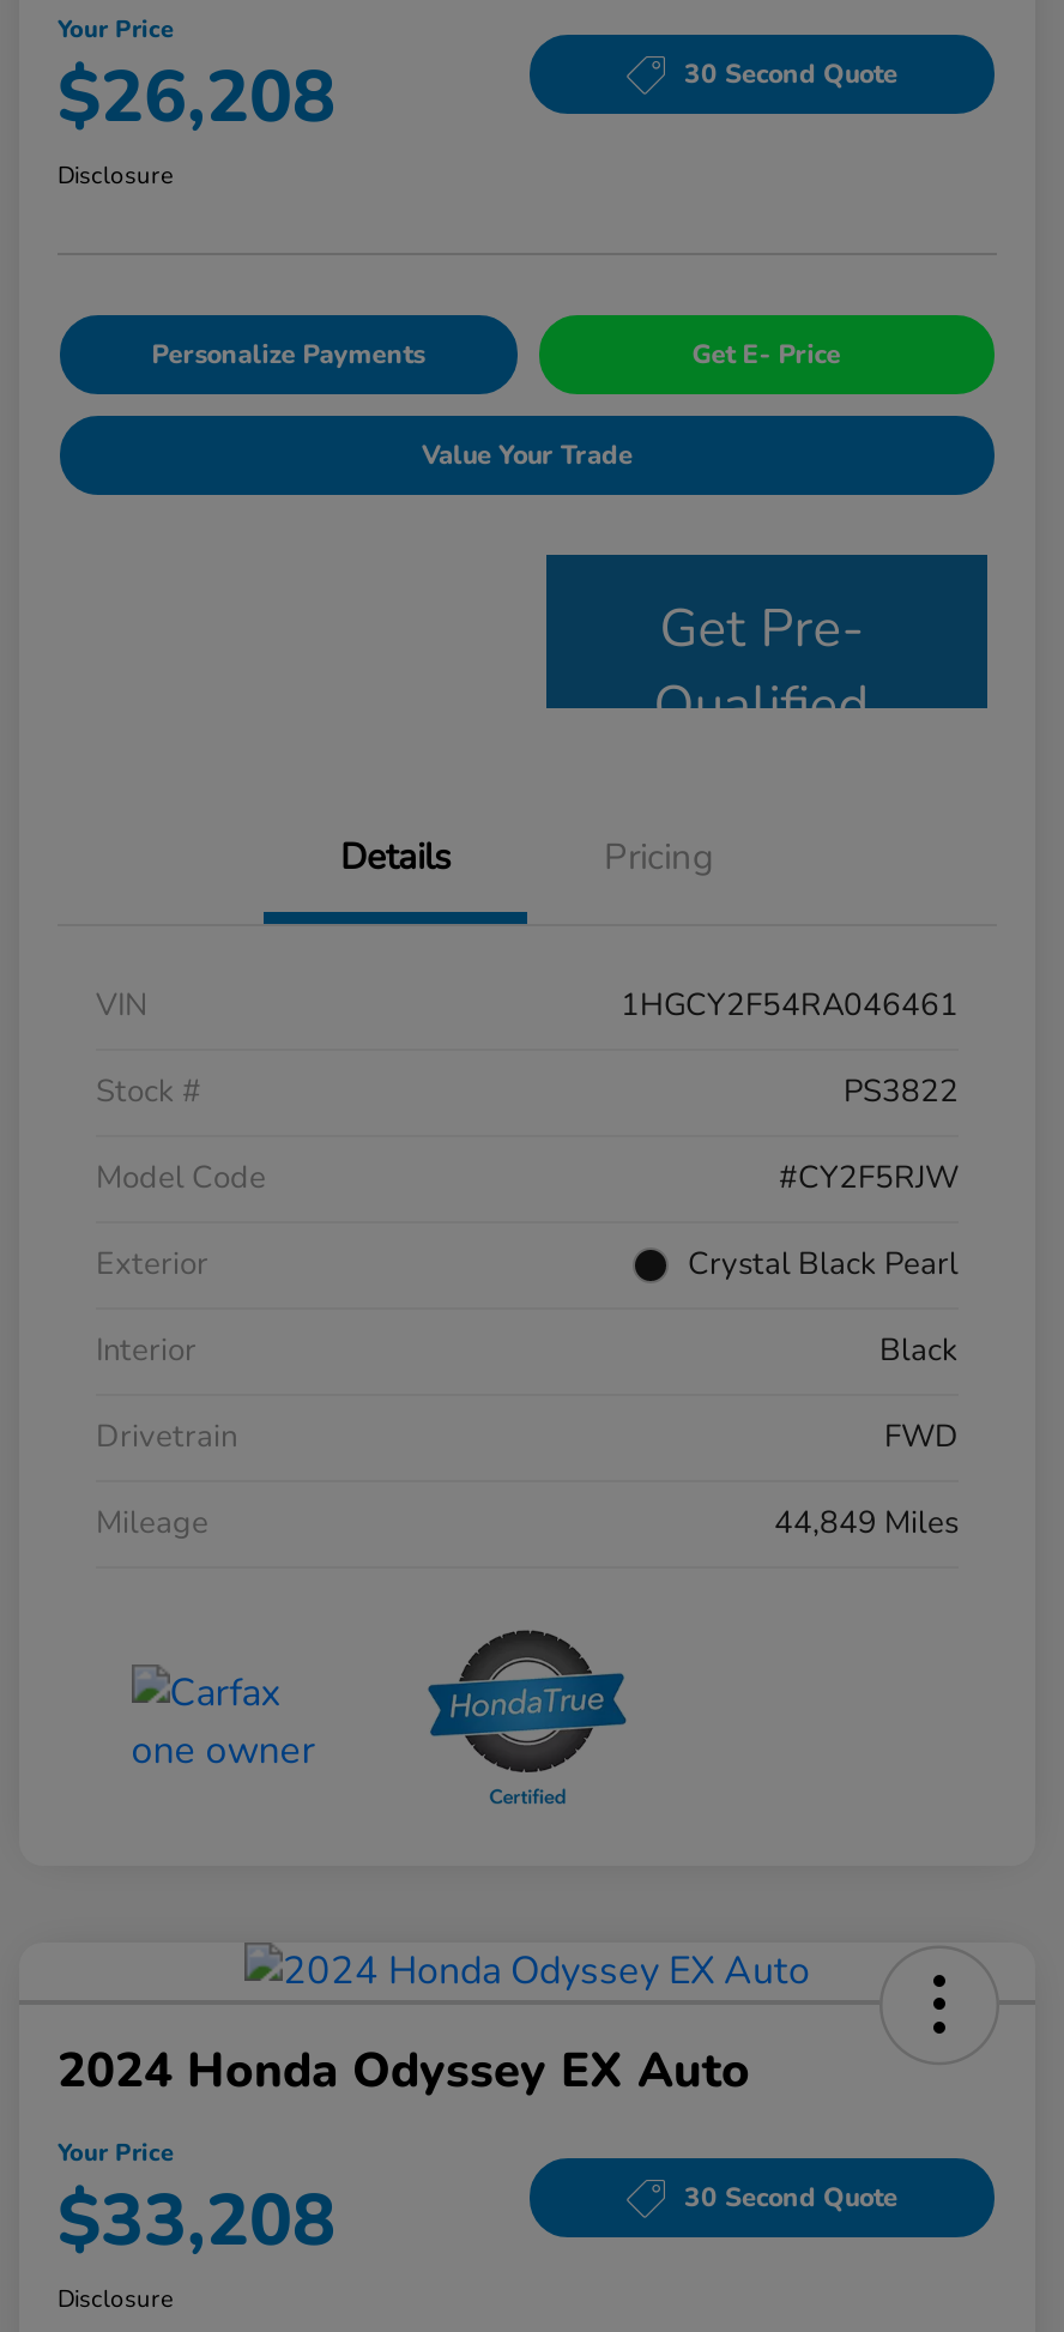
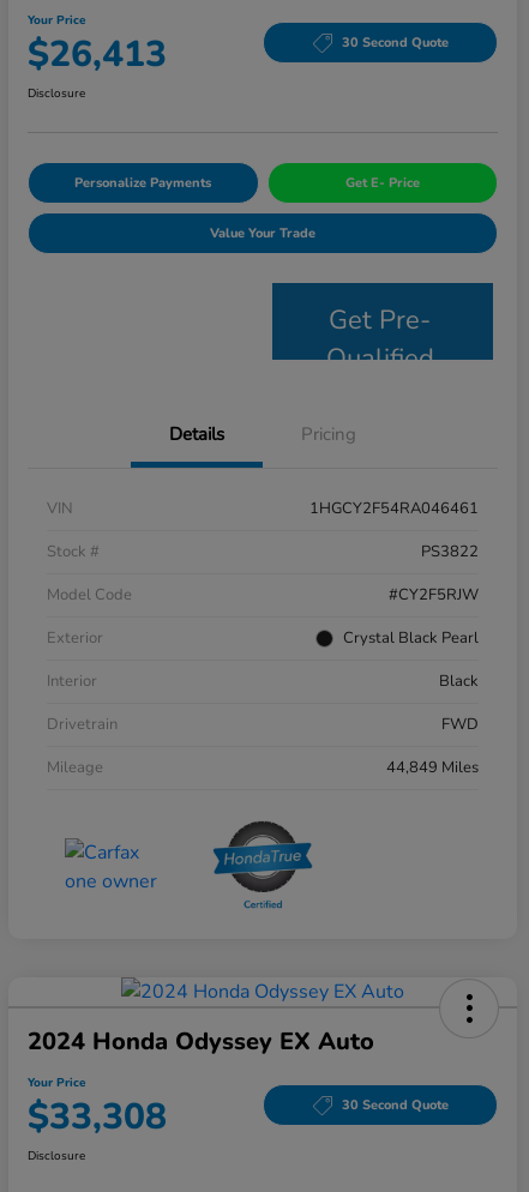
- $26,208
+ $26,413

- $33,208
+ $33,308
